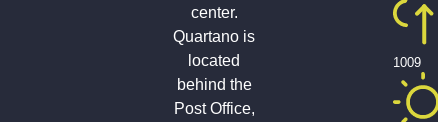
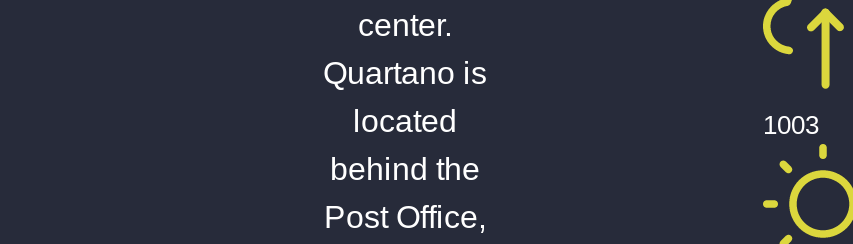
- 1009
+ 1003
